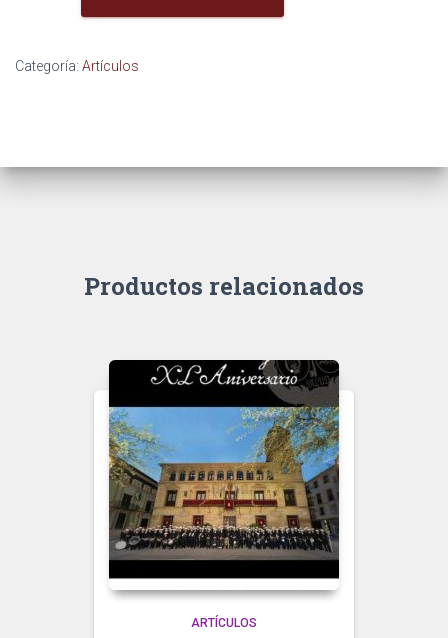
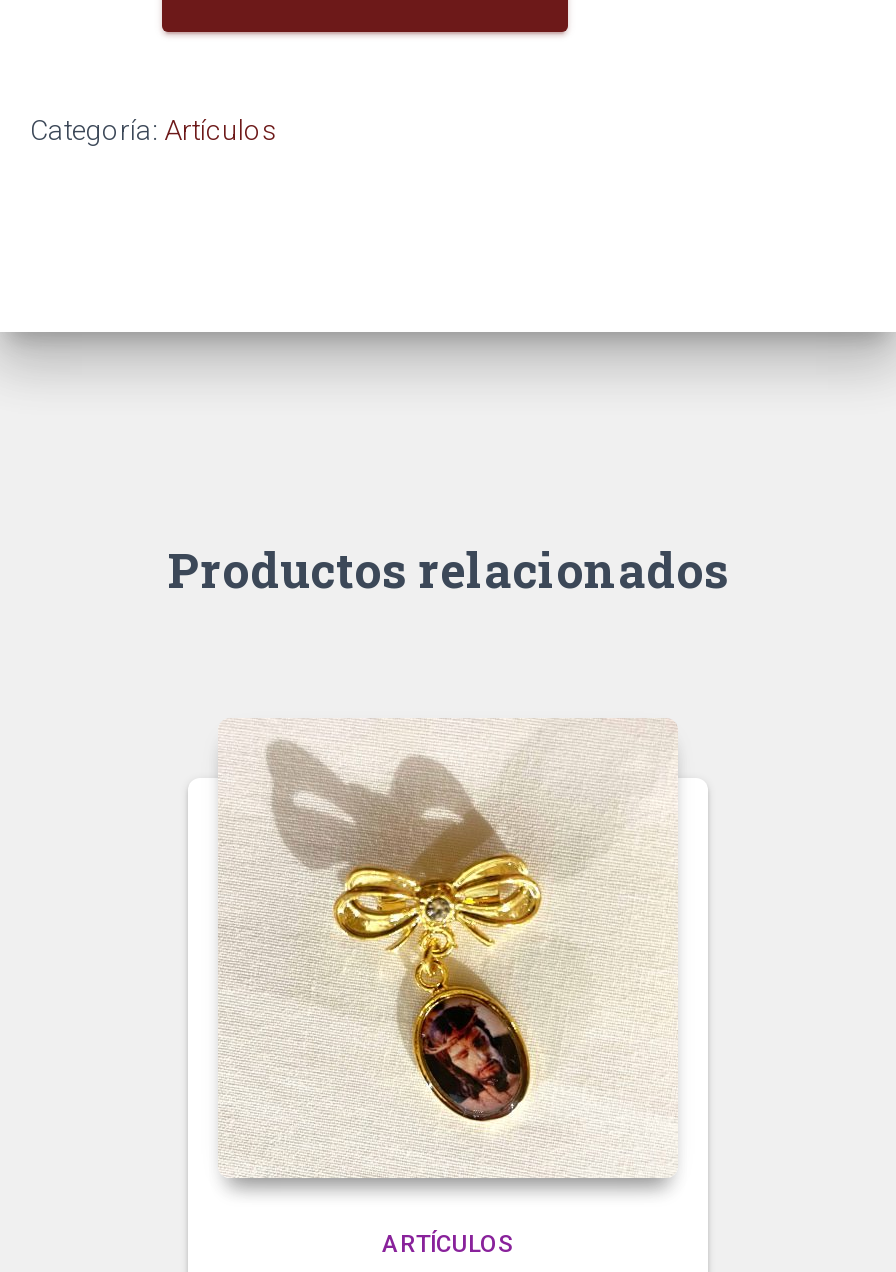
- [image]
+ [image]
